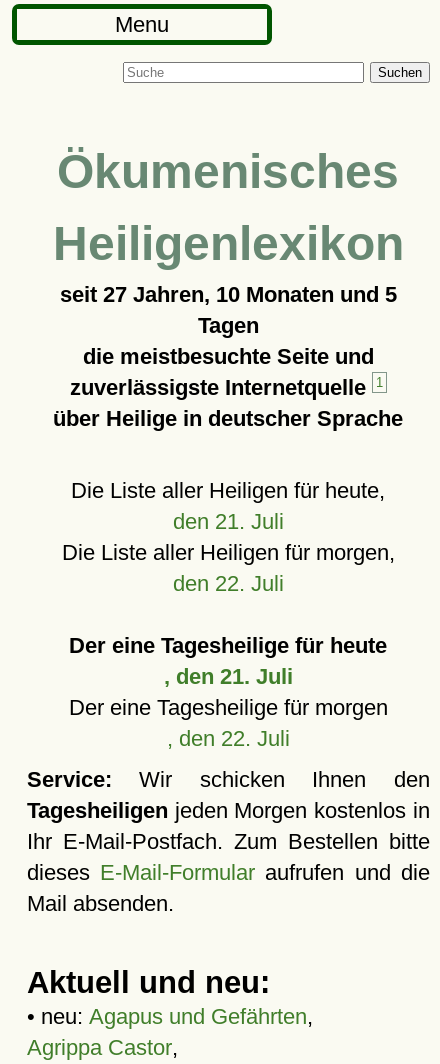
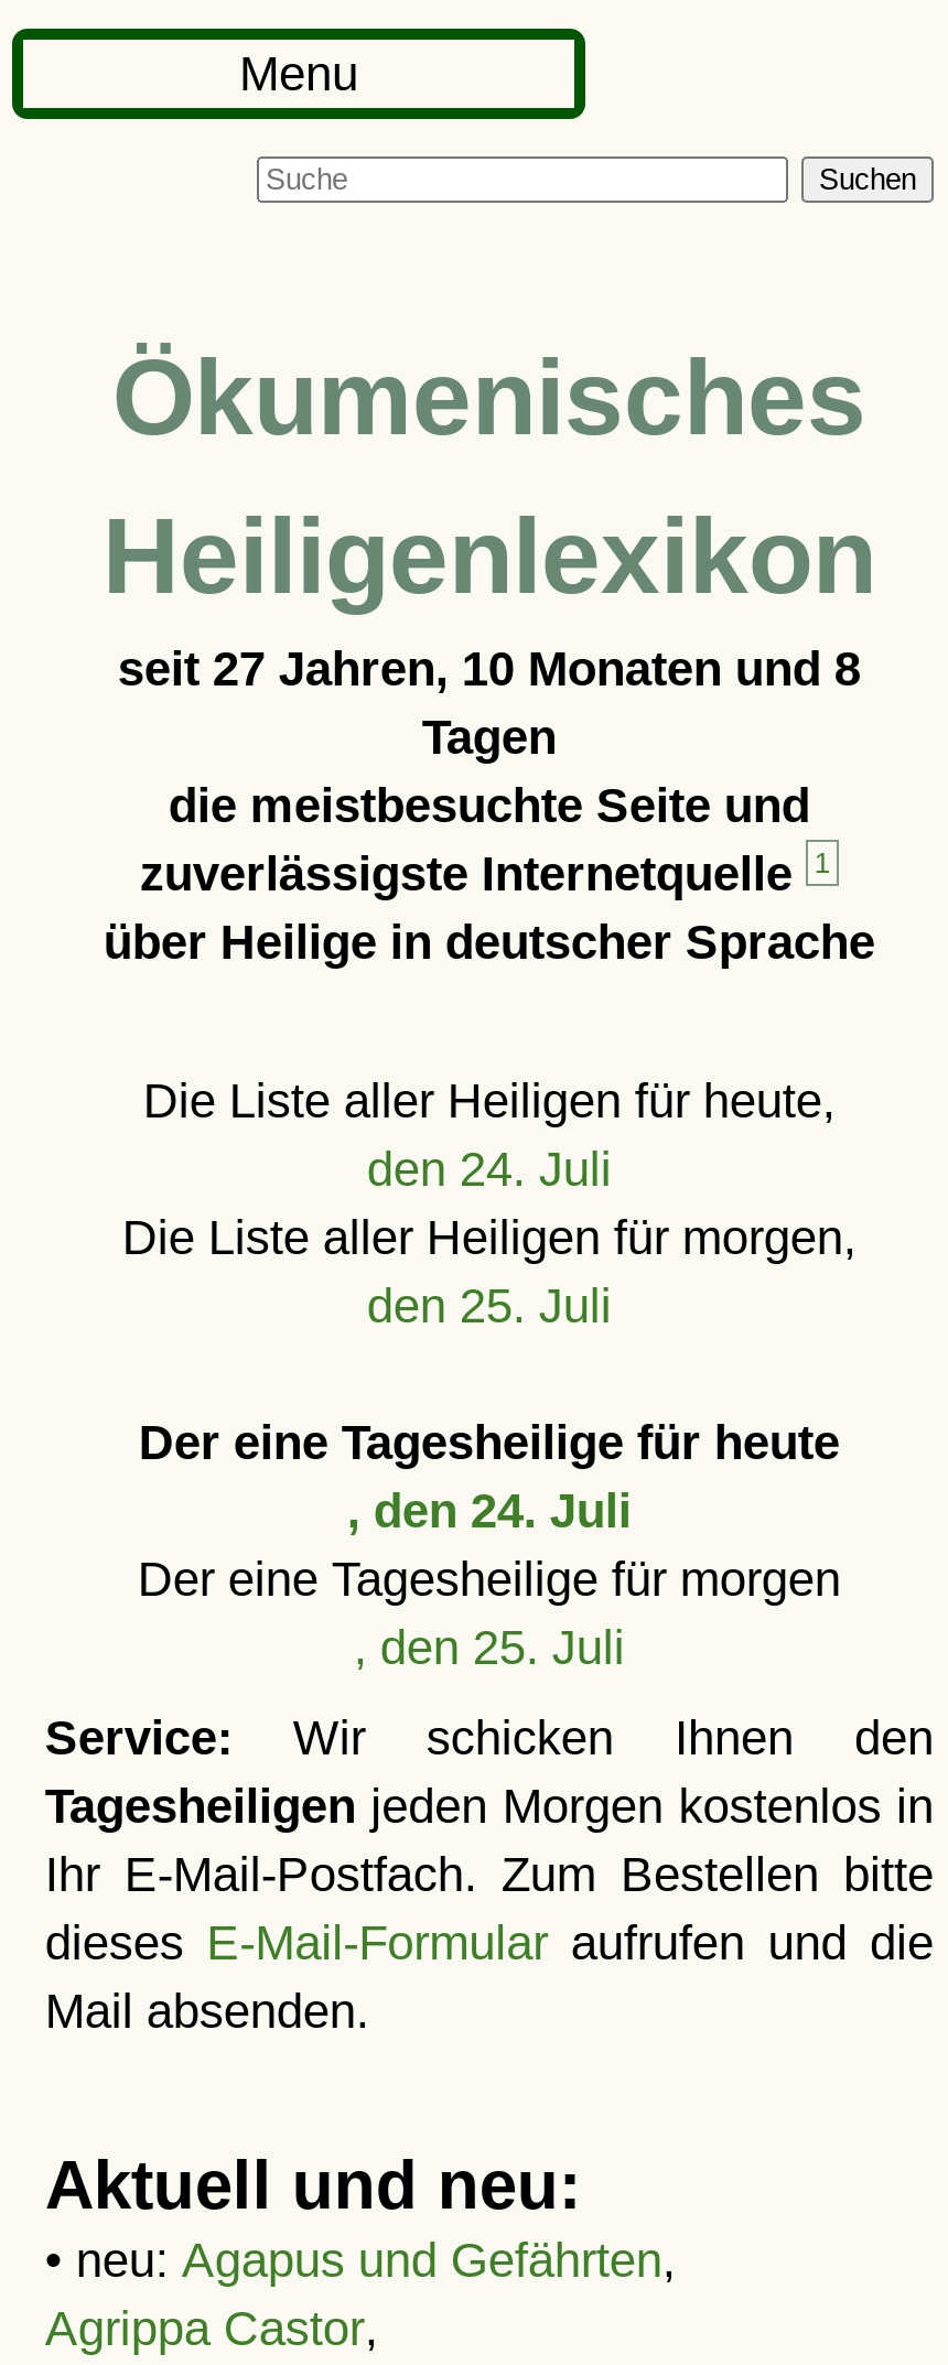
- seit 27 Jahren, 10 Monaten und 5
+ seit 27 Jahren, 10 Monaten und 8

- den 21. Juli
+ den 24. Juli

- den 22. Juli
+ den 25. Juli

- , den 21. Juli
+ , den 24. Juli

- , den 22. Juli
+ , den 25. Juli
